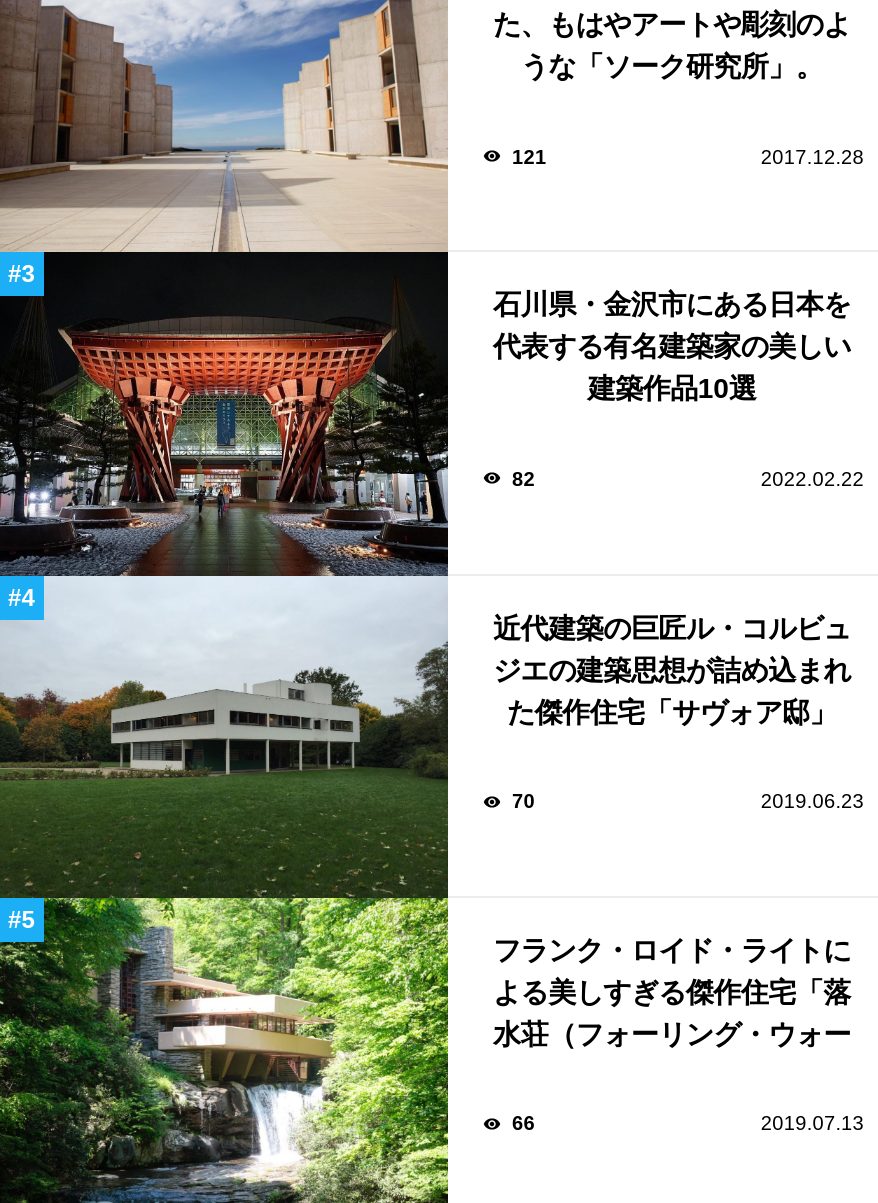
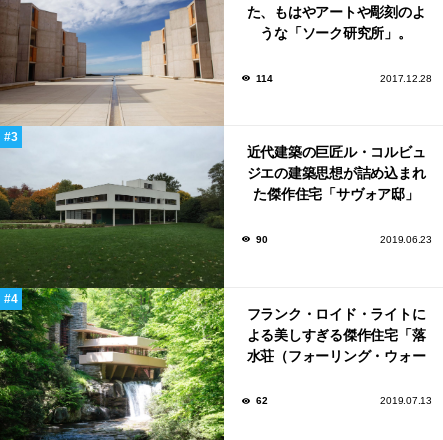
- 121
+ 114

- [image]
- 石川県・金沢市にある日本を
- 代表する有名建築家の美しい
- 建築作品10選
- 82
- 2022.02.22

- 70
+ 90

- 66
+ 62
